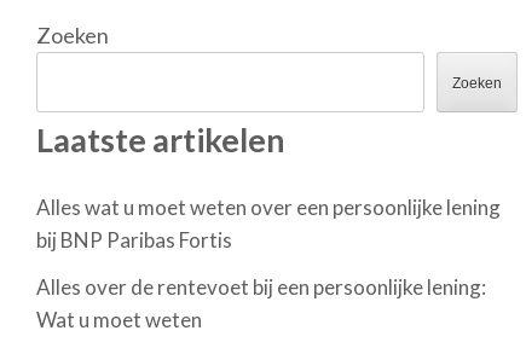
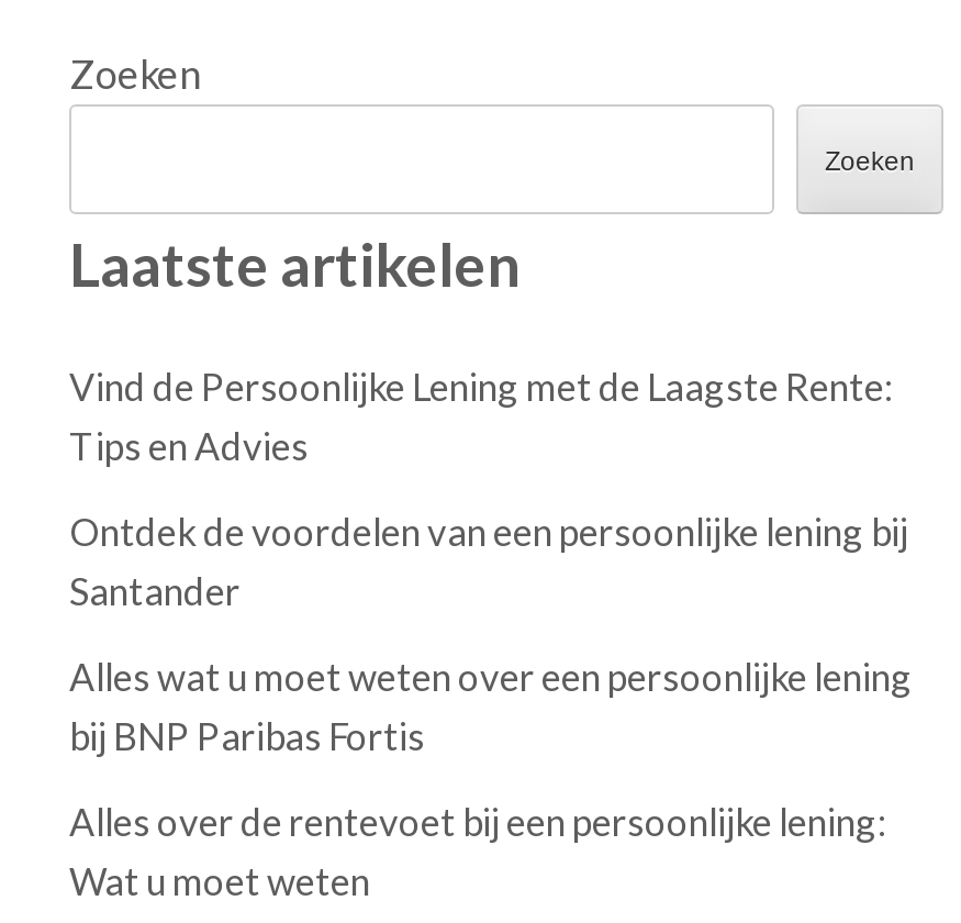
+ Vind de Persoonlijke Lening met de Laagste Rente:
+ Tips en Advies
+ Ontdek de voordelen van een persoonlijke lening bij
+ Santander
